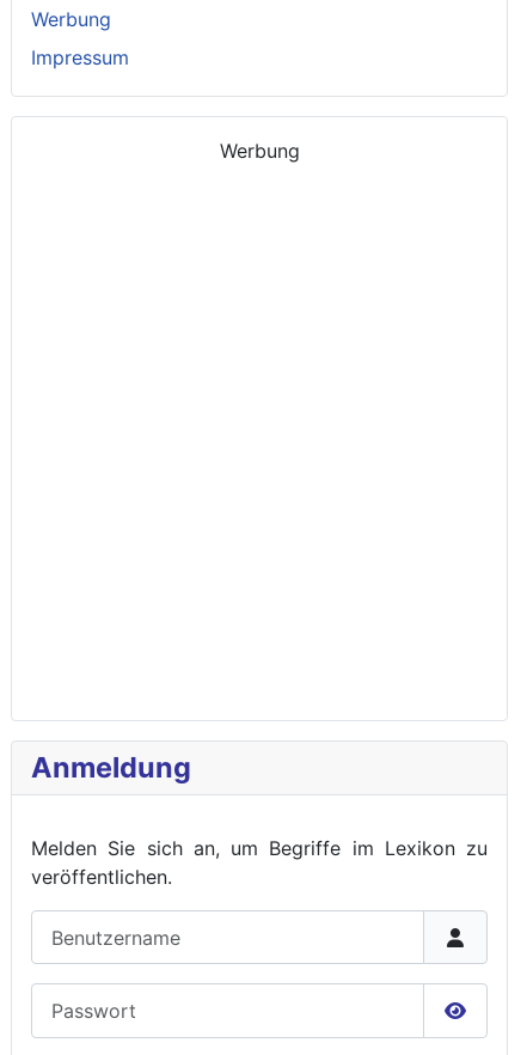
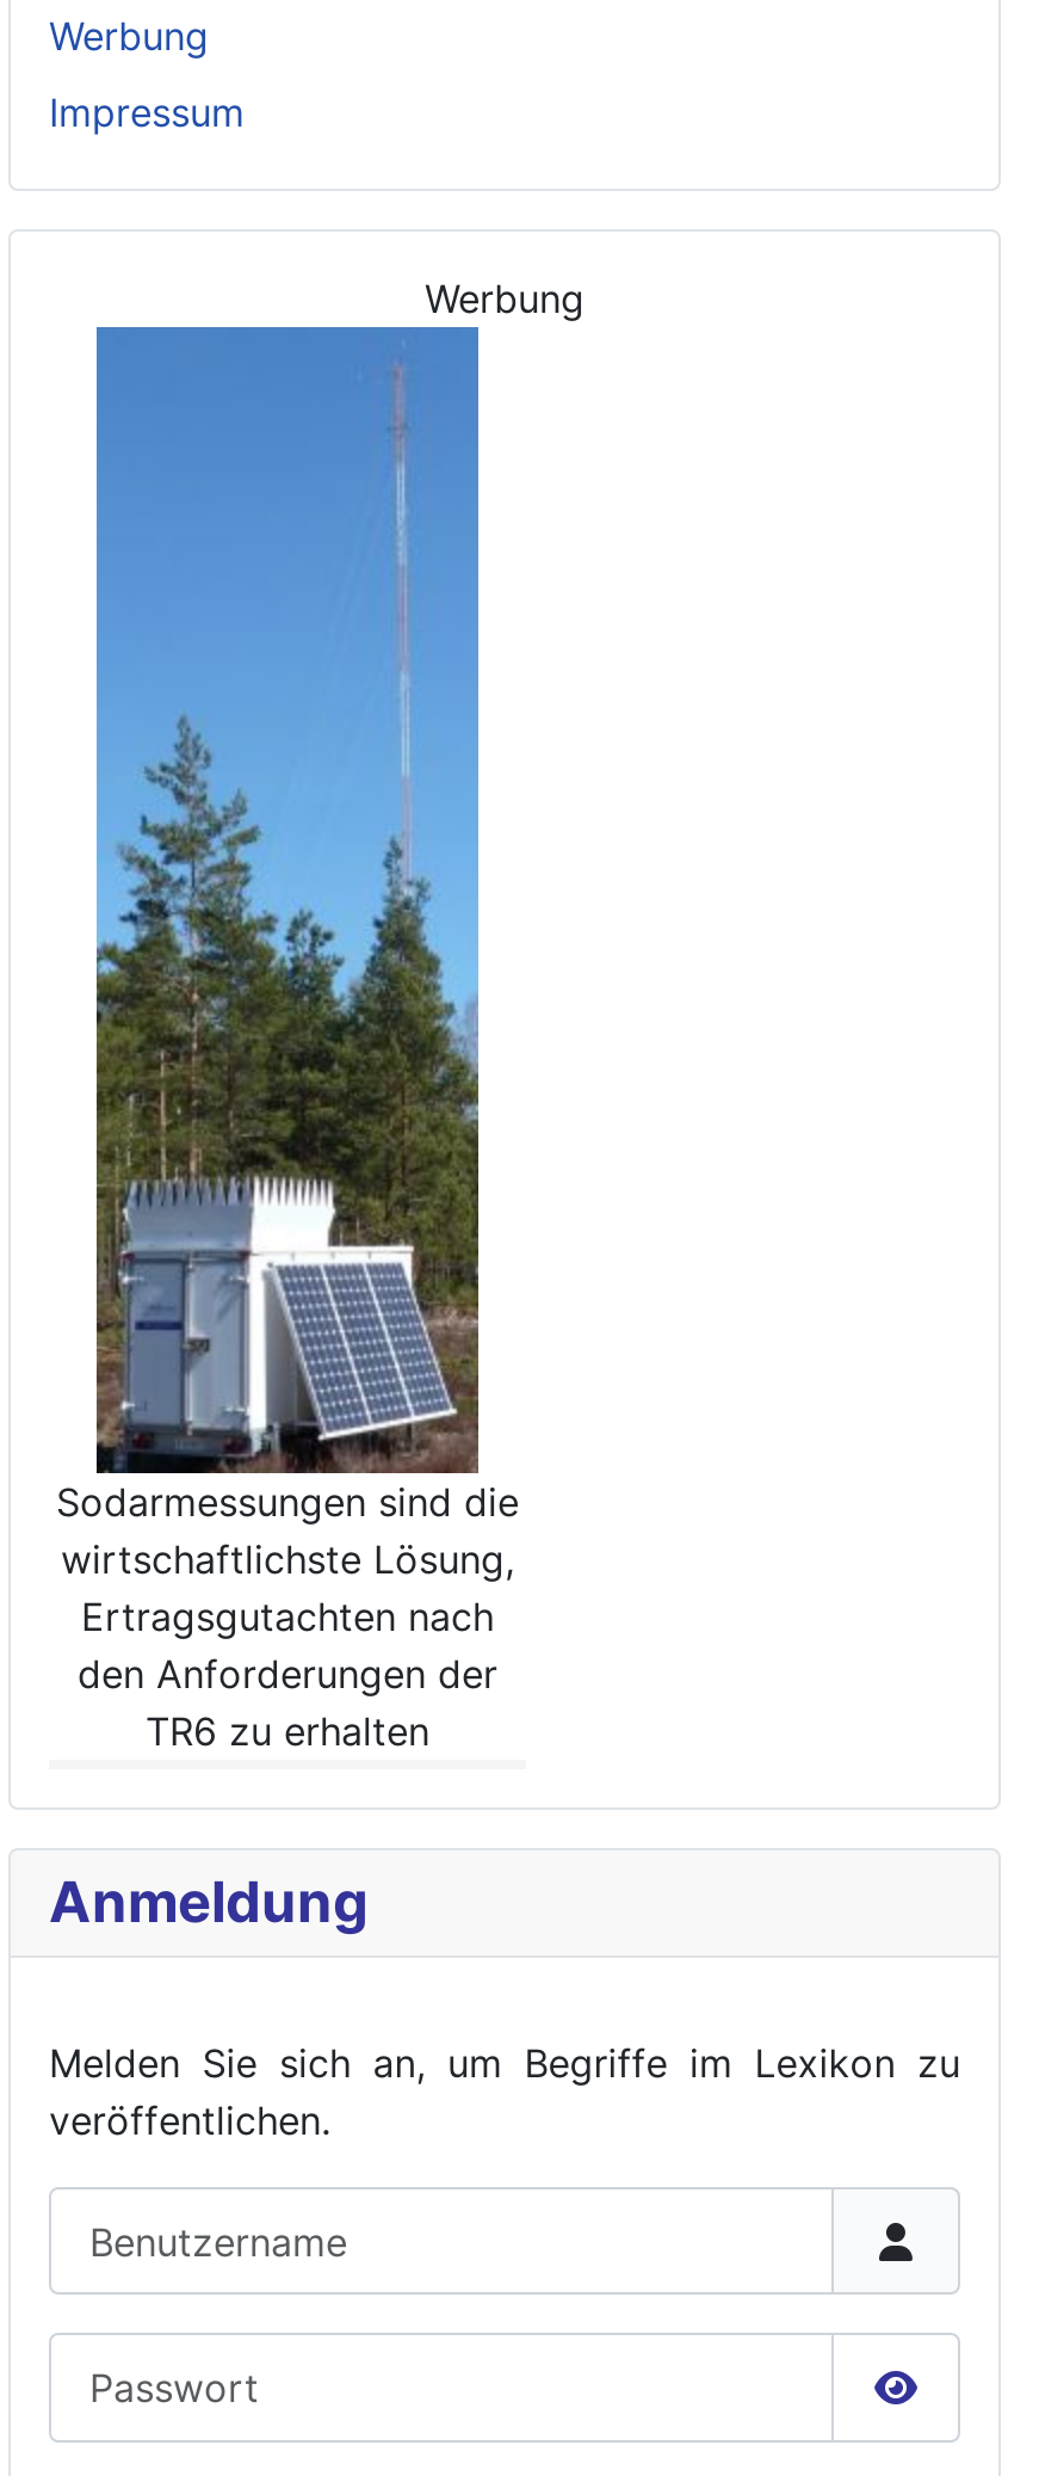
+ [image]
+ Sodarmessungen sind die
+ wirtschaftlichste Lösung,
+ Ertragsgutachten nach
+ den Anforderungen der
+ TR6 zu erhalten
